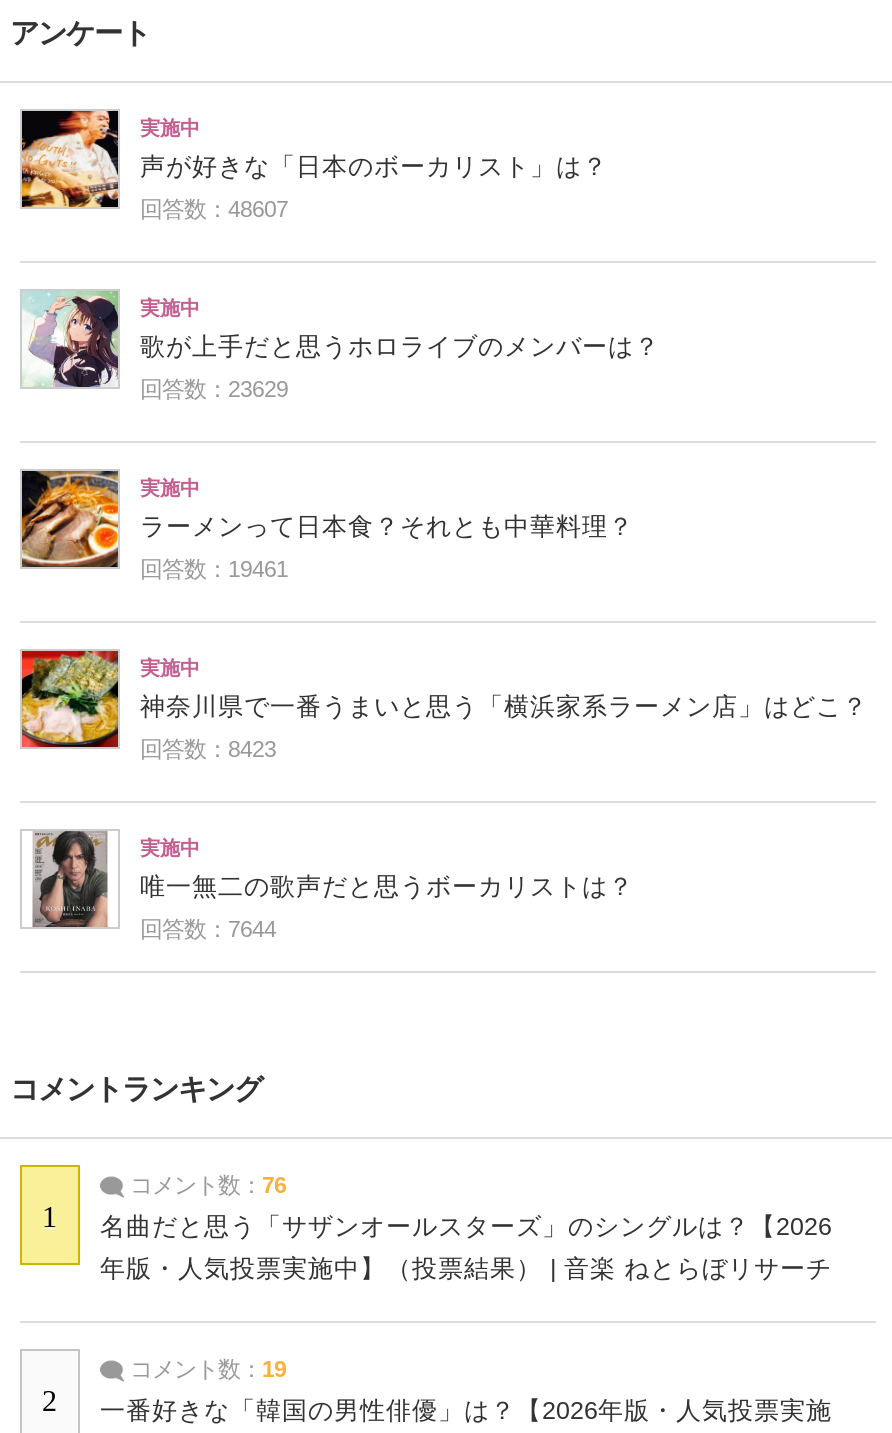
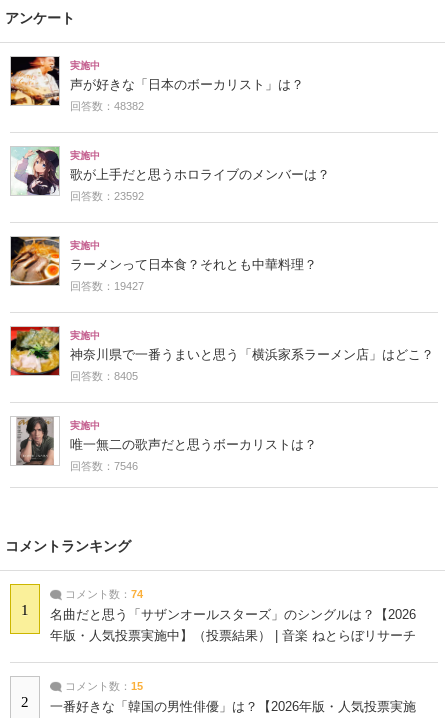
- 回答数：48607
+ 回答数：48382

- 回答数：23629
+ 回答数：23592

- 回答数：19461
+ 回答数：19427

- 回答数：8423
+ 回答数：8405

- 回答数：7644
+ 回答数：7546

- コメント数：76
+ コメント数：74

- コメント数：19
+ コメント数：15
